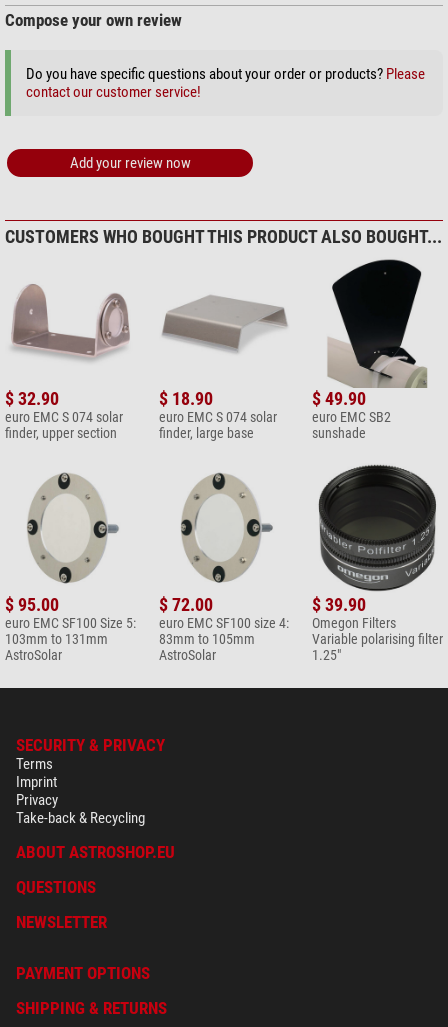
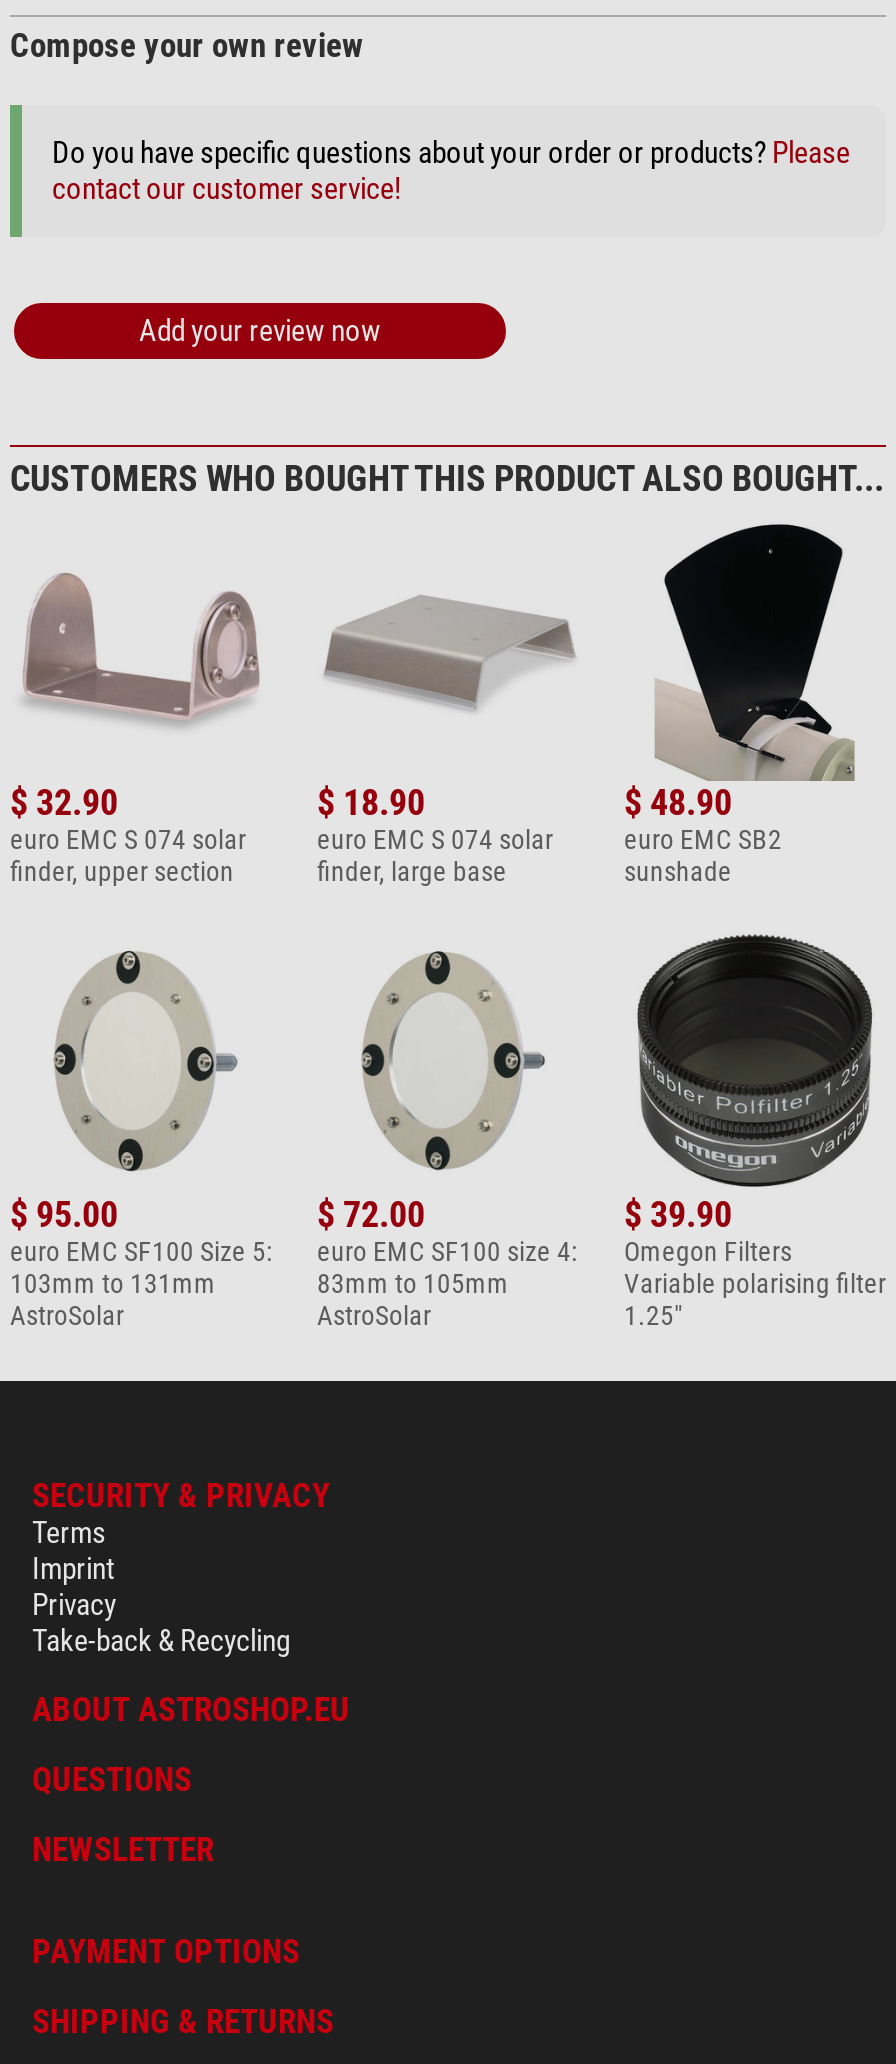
- $ 49.90
+ $ 48.90
